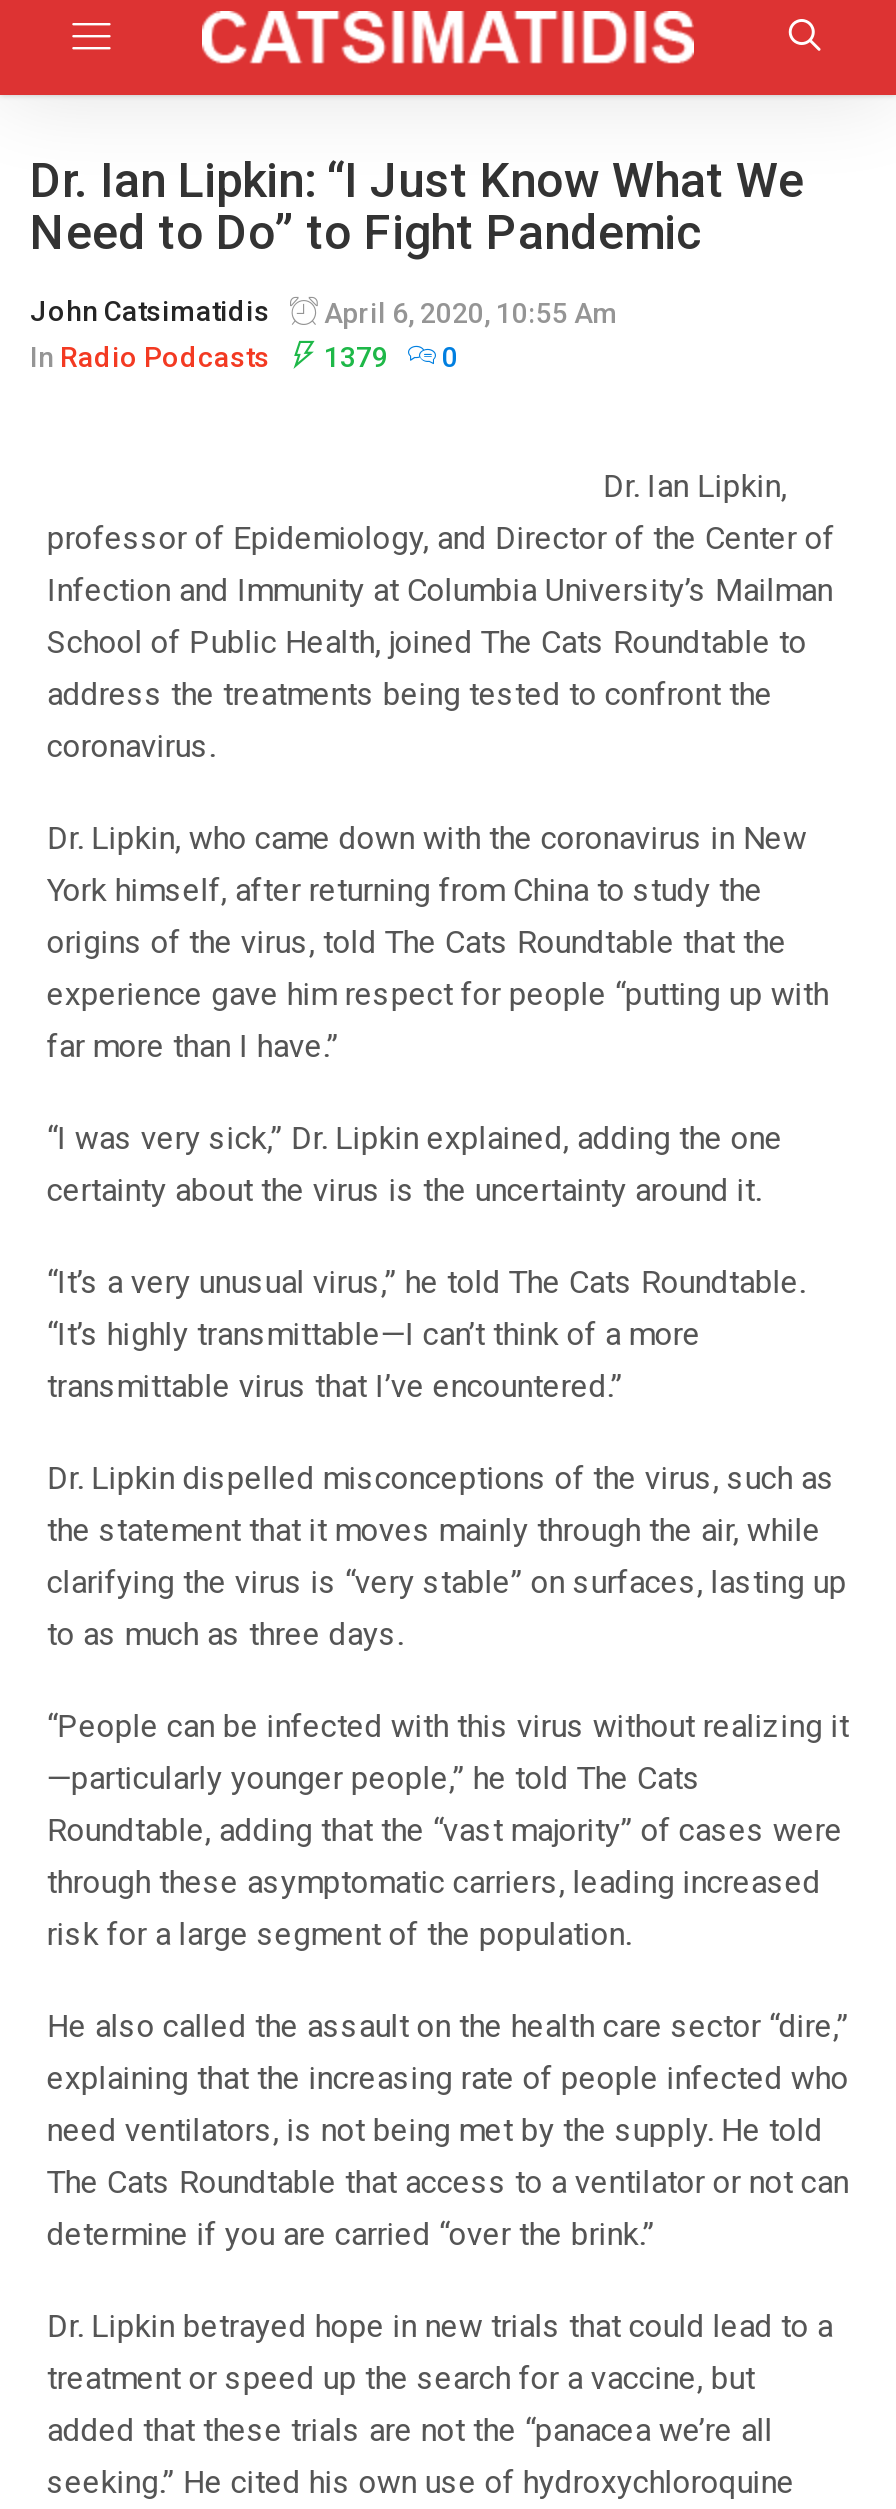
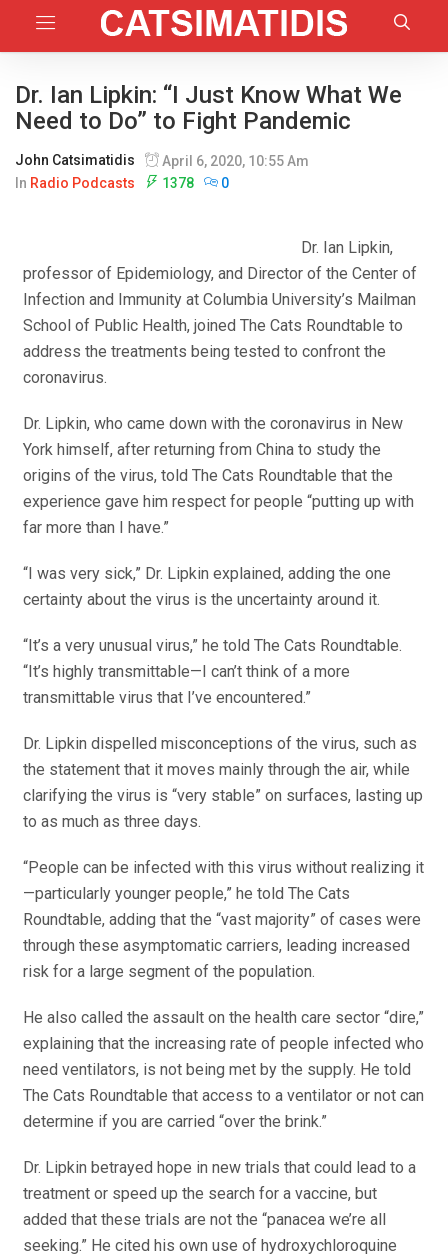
- In Radio Podcasts 1379 0
+ In Radio Podcasts 1378 0
